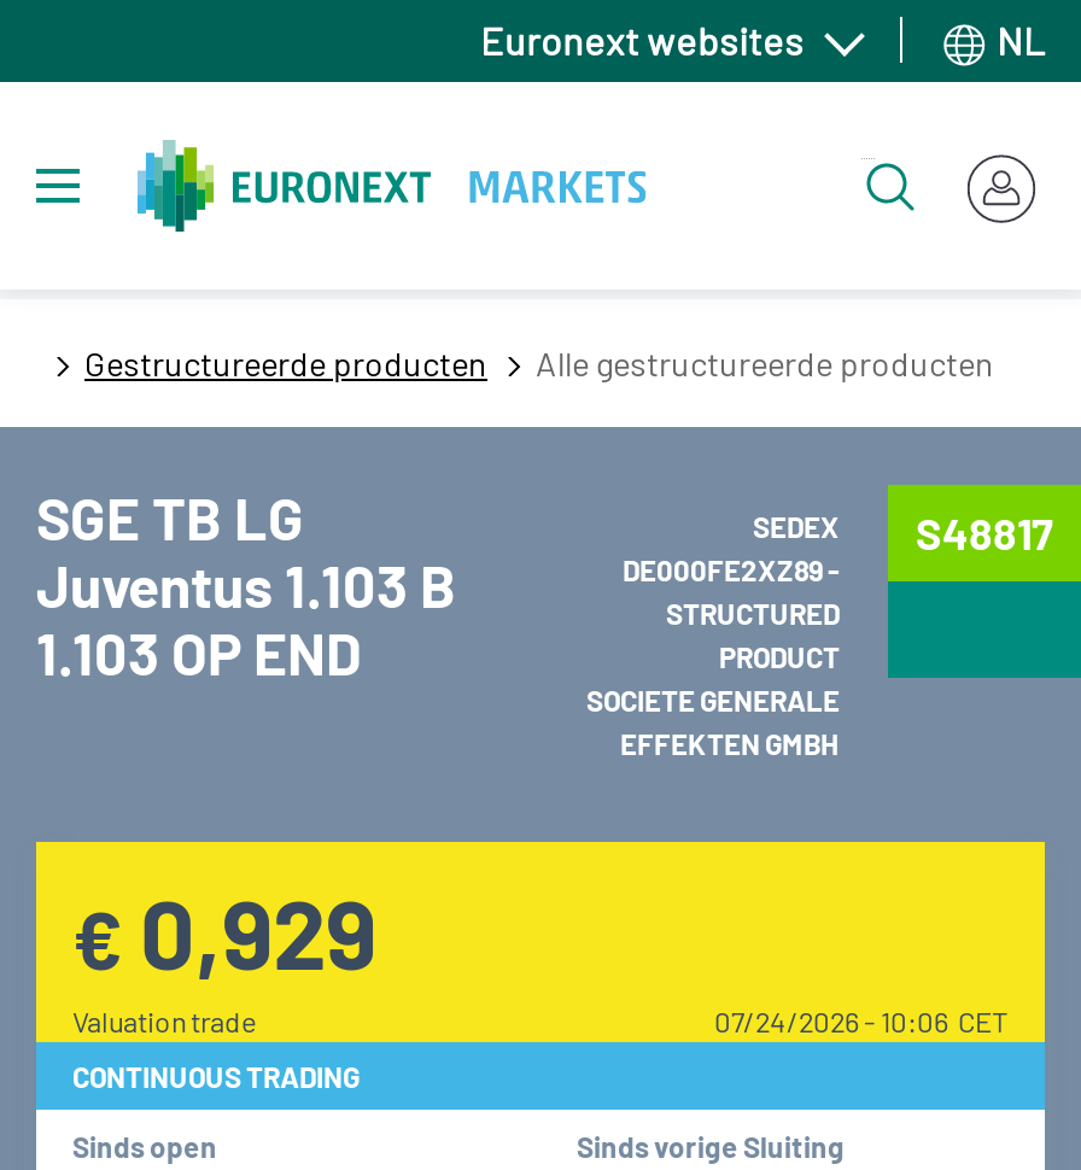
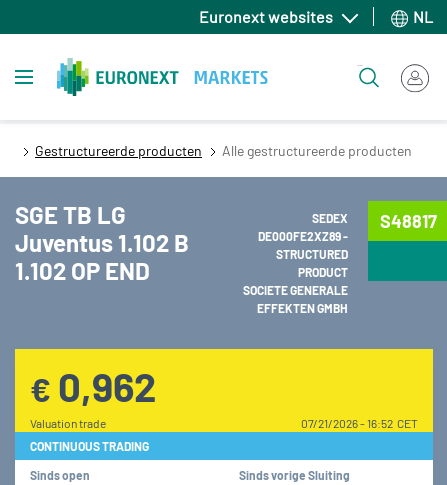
- Juventus 1.103 B
+ Juventus 1.102 B

- 1.103 OP END
+ 1.102 OP END

- €0,929
+ €0,962

- 07/24/2026 - 10:06 CET
+ 07/21/2026 - 16:52 CET
